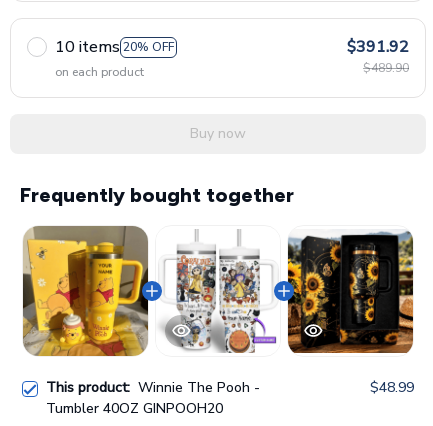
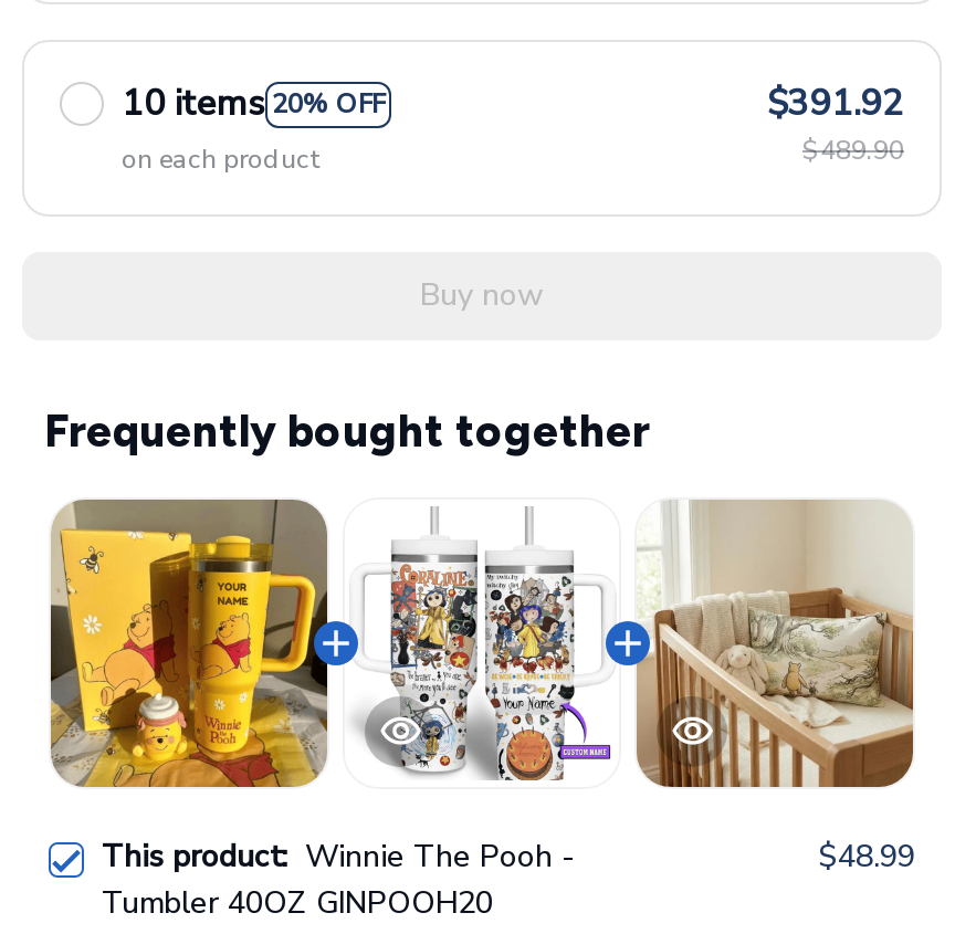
- [image]
+ [image]
